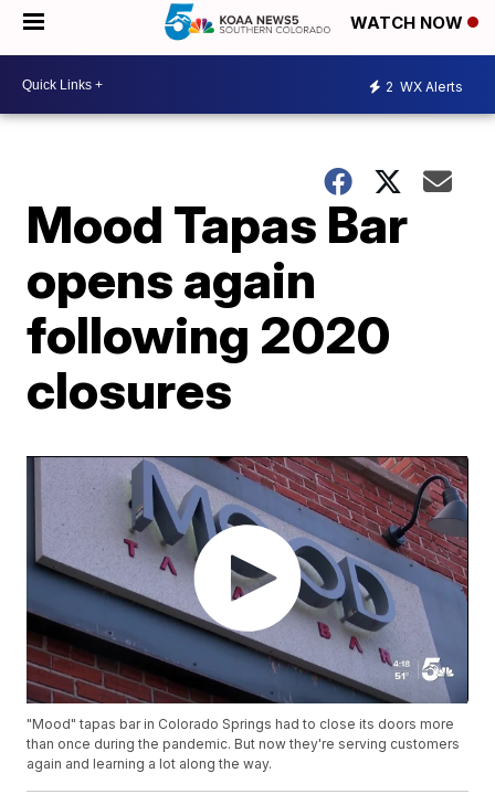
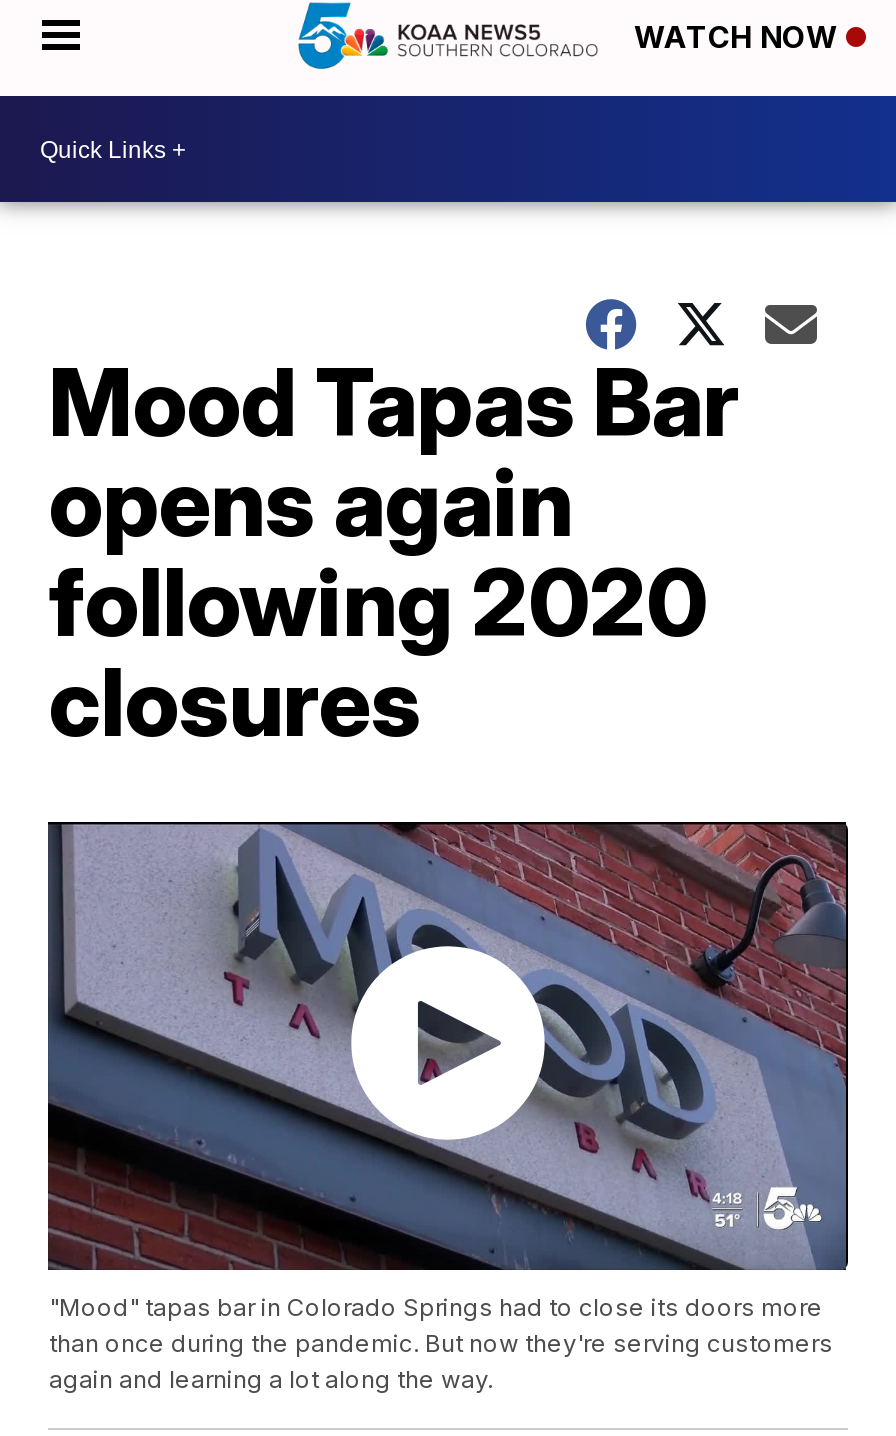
- 2 WX Alerts
